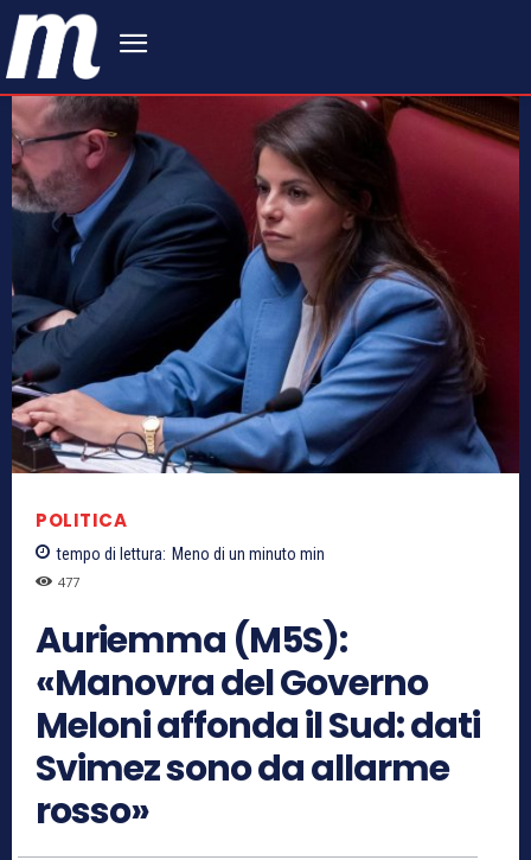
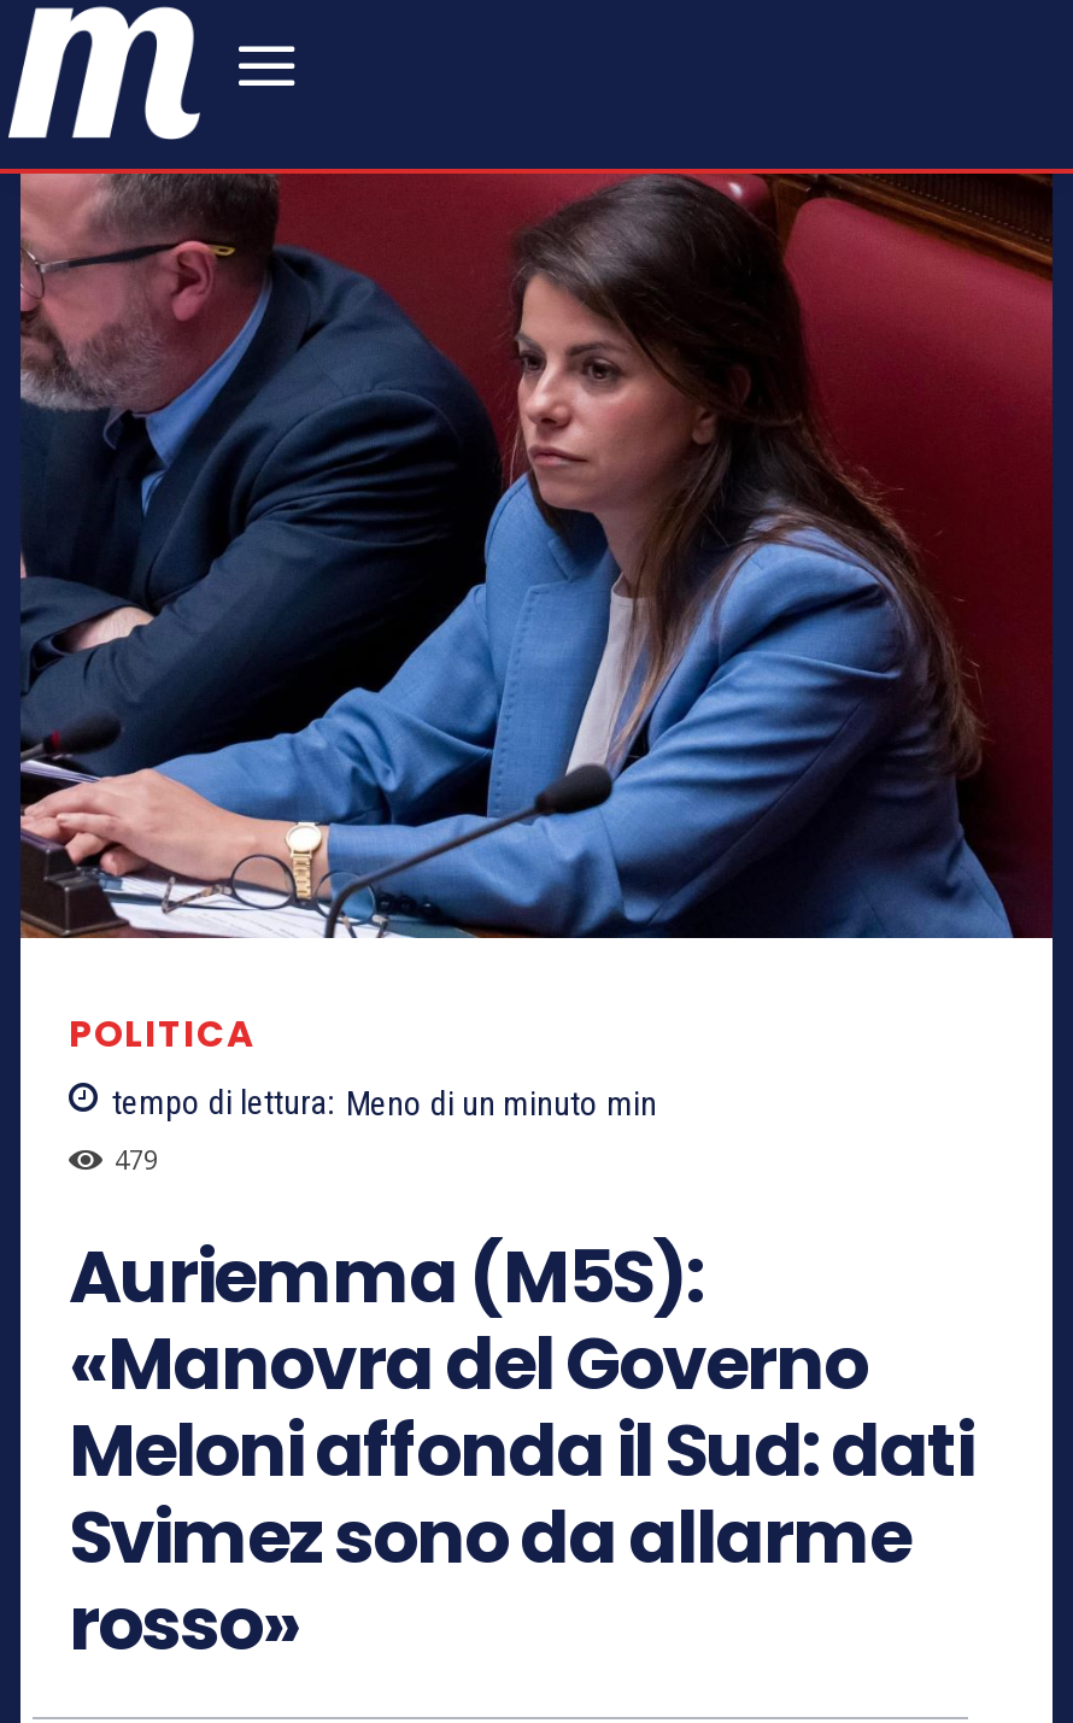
- 477
+ 479
